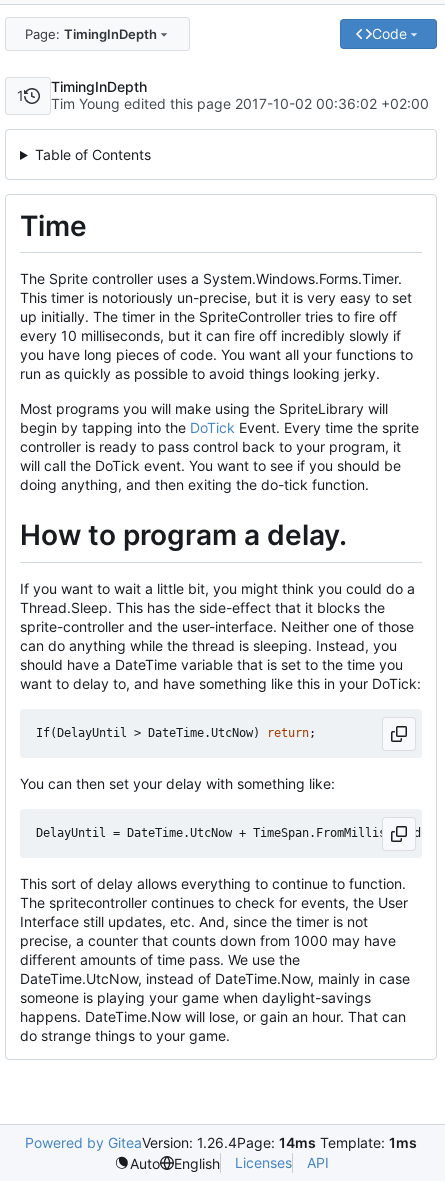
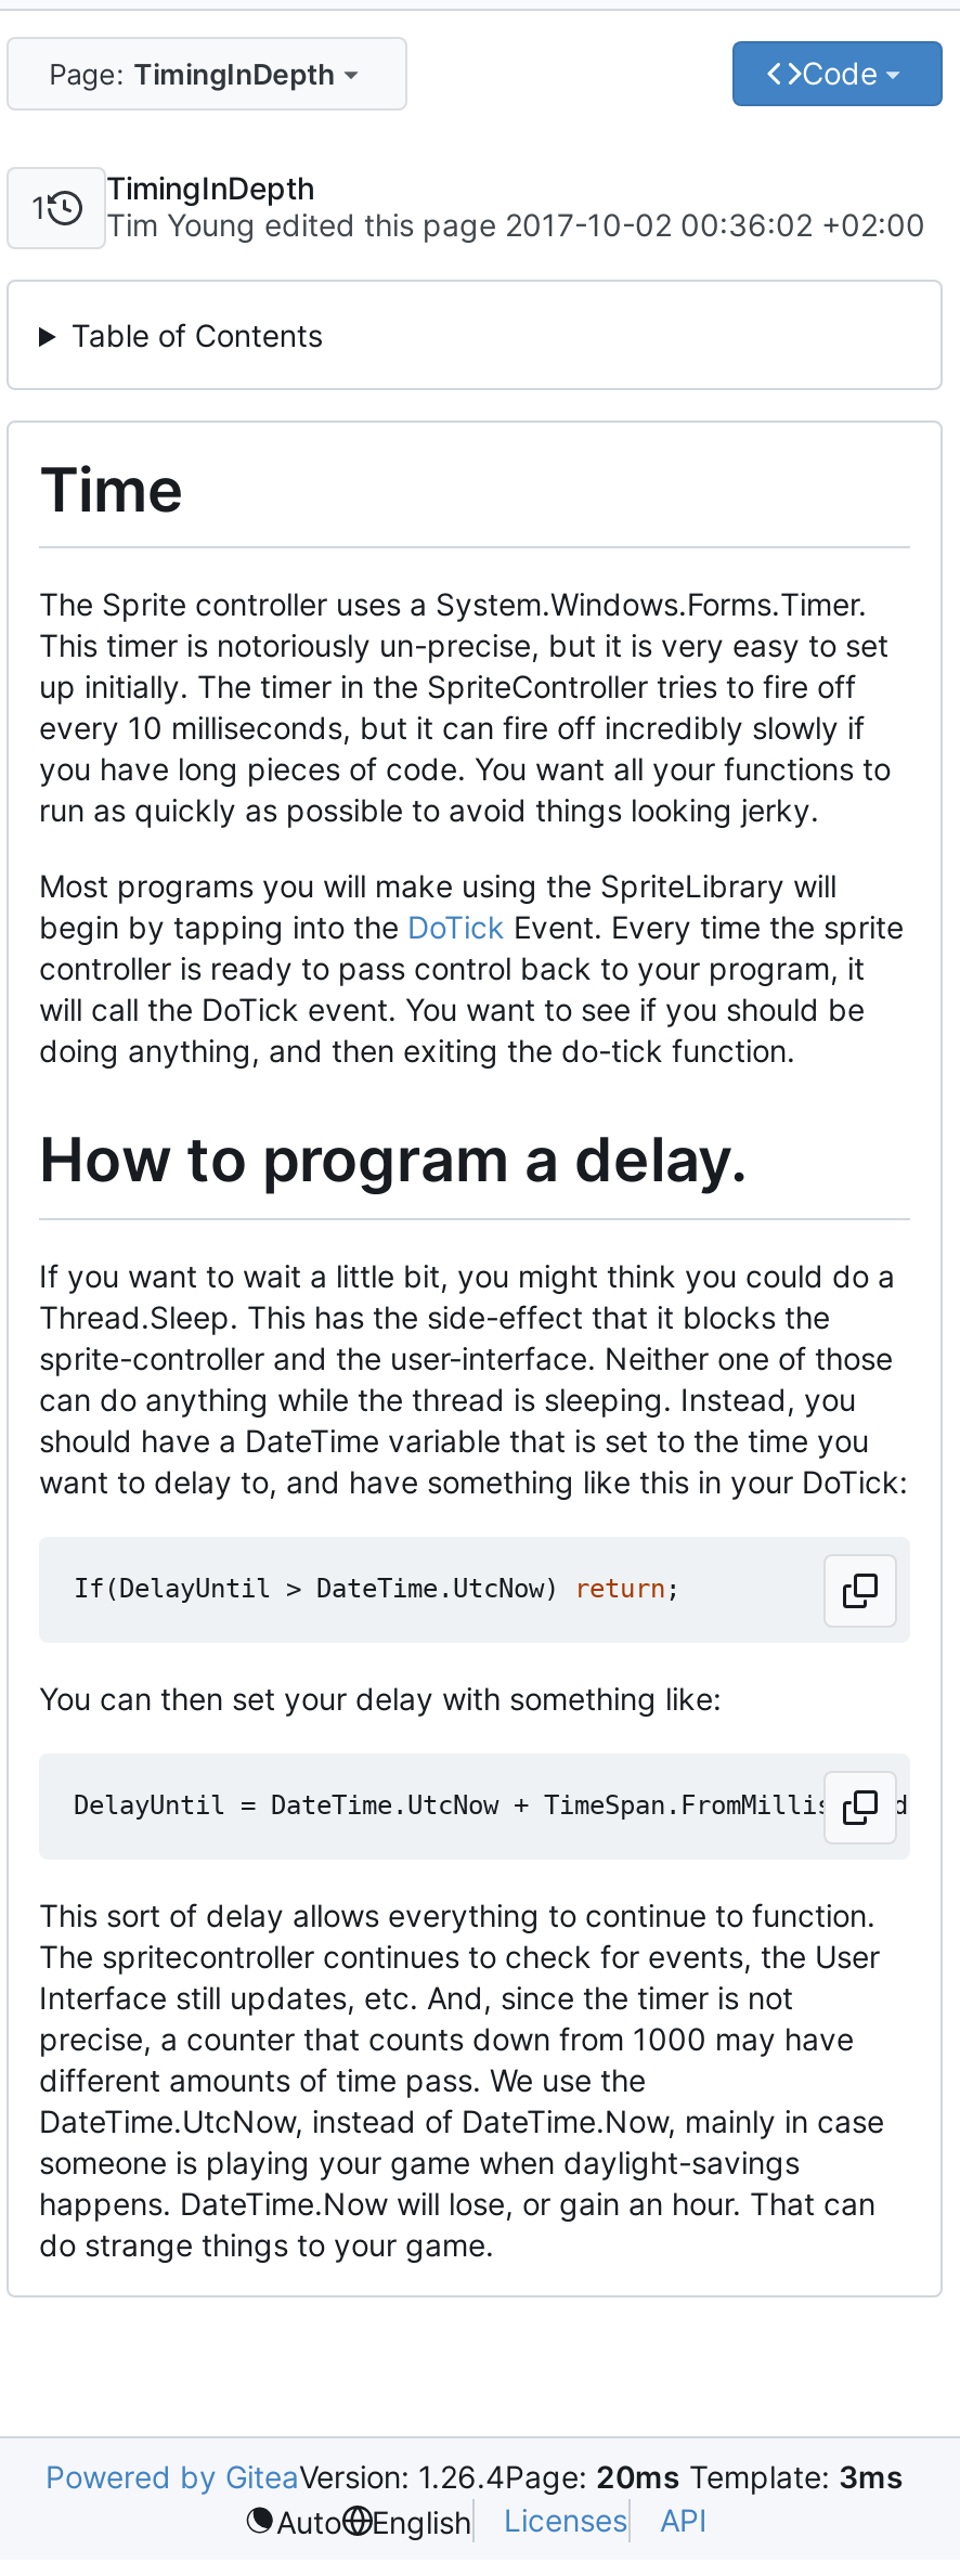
- Powered by GiteaVersion: 1.26.4Page: 14ms Template: 1ms
+ Powered by GiteaVersion: 1.26.4Page: 20ms Template: 3ms
